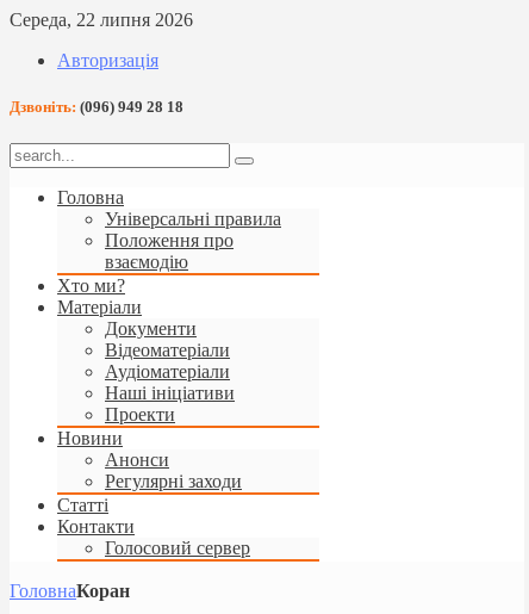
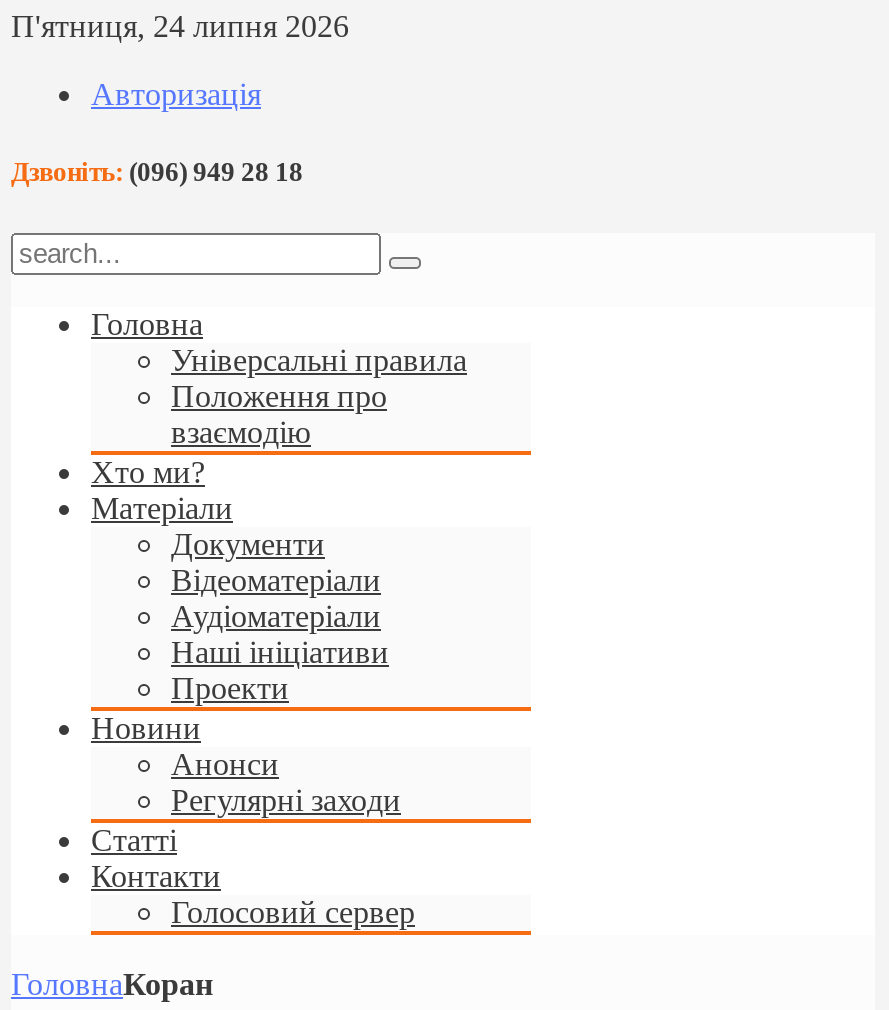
- Середа, 22 липня 2026
+ П'ятниця, 24 липня 2026
